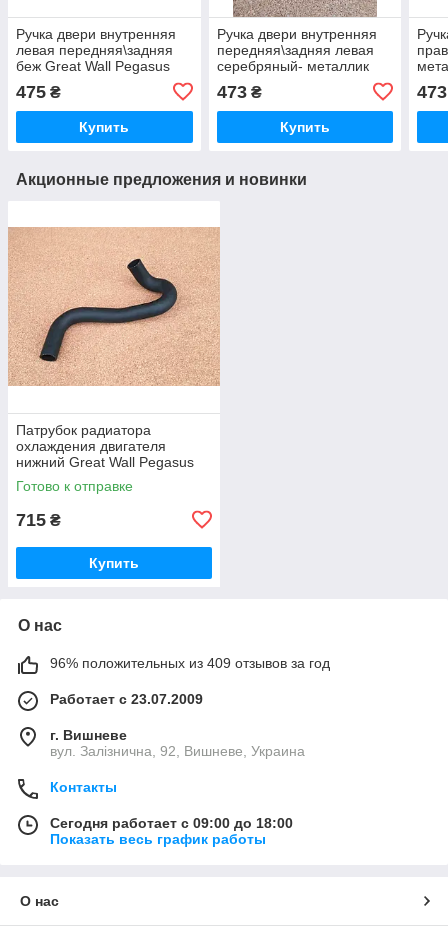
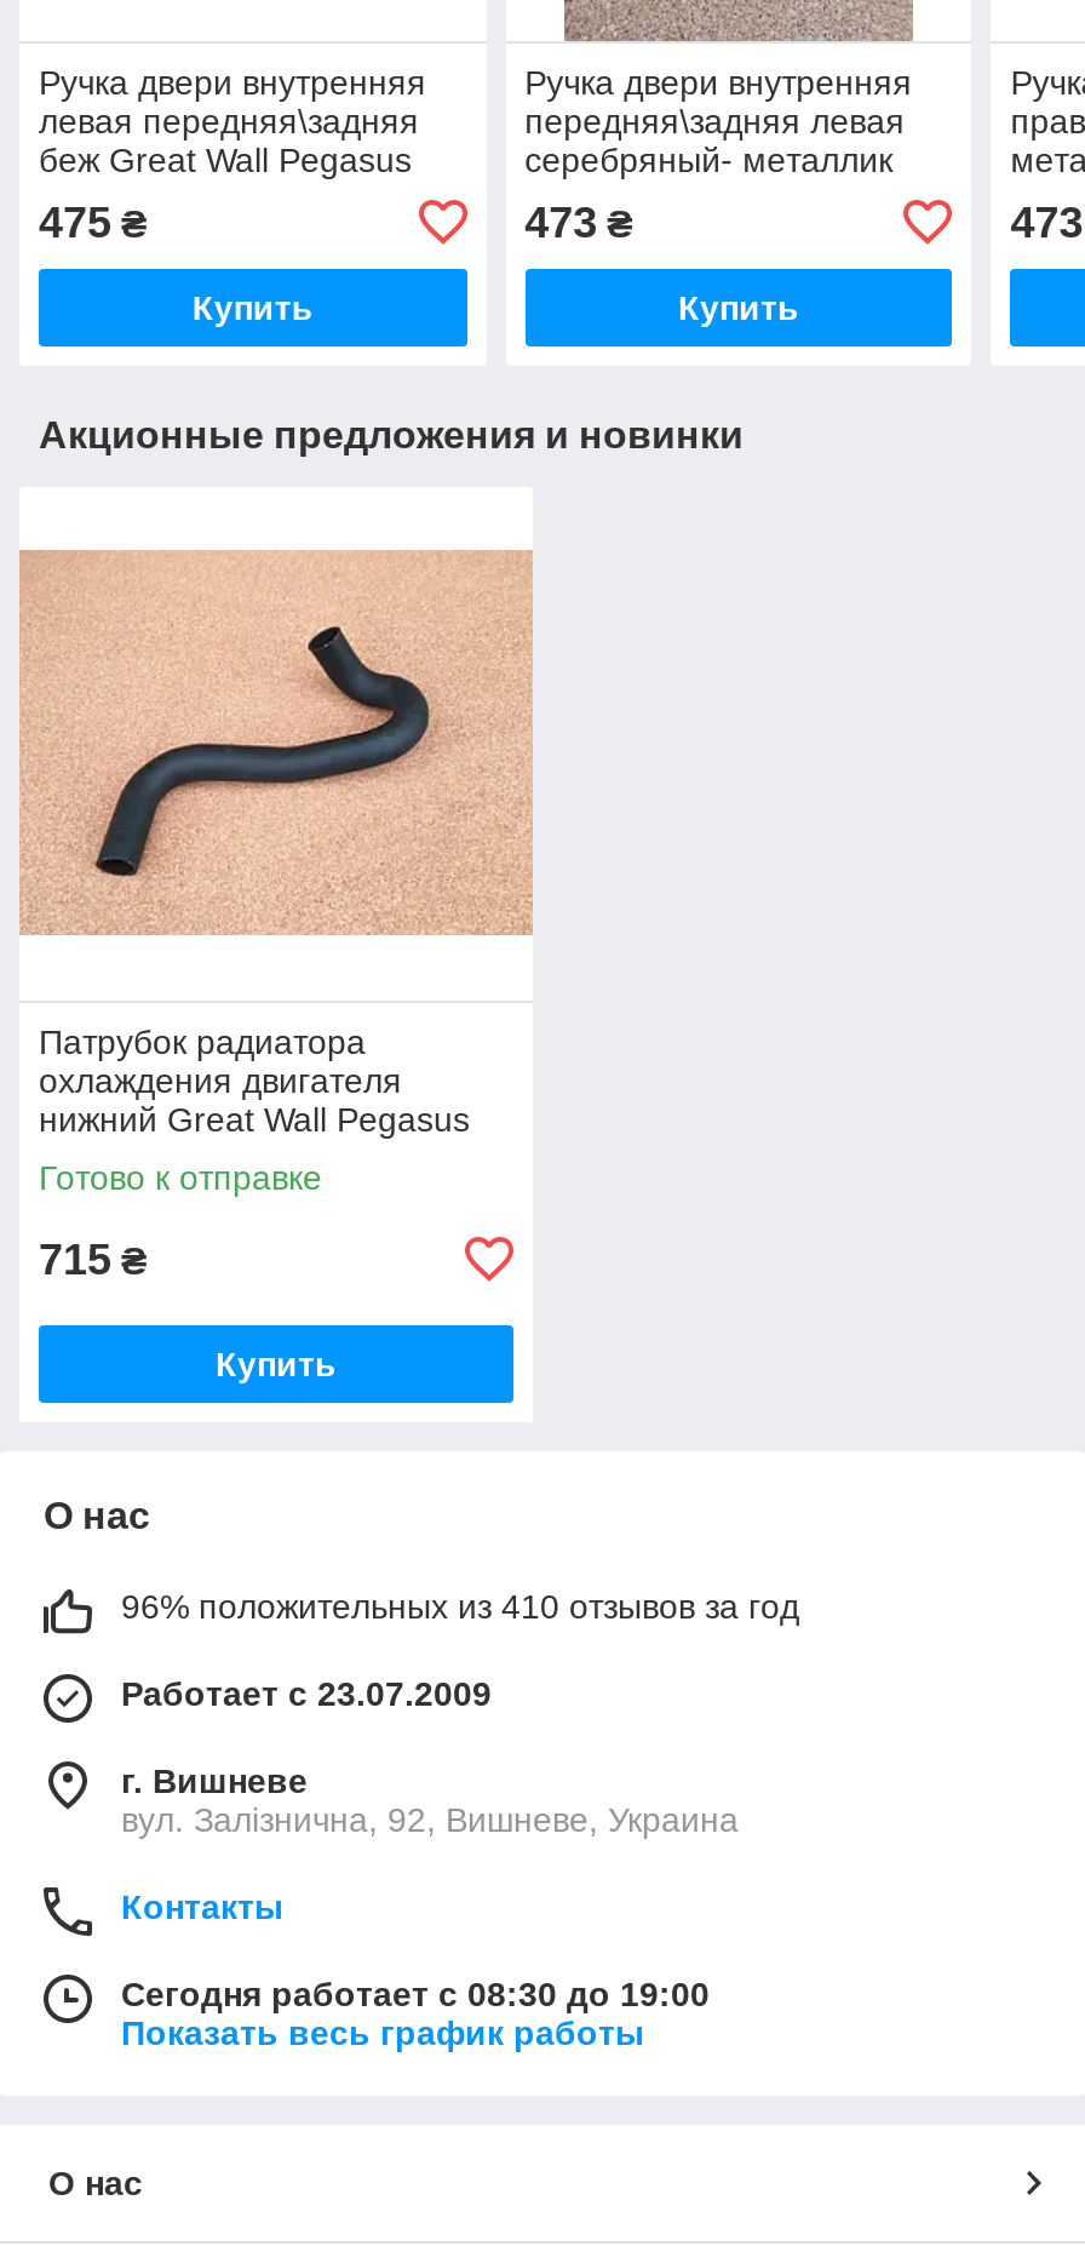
- 96% положительных из 409 отзывов за год
+ 96% положительных из 410 отзывов за год

- Сегодня работает с 09:00 до 18:00
+ Сегодня работает с 08:30 до 19:00
